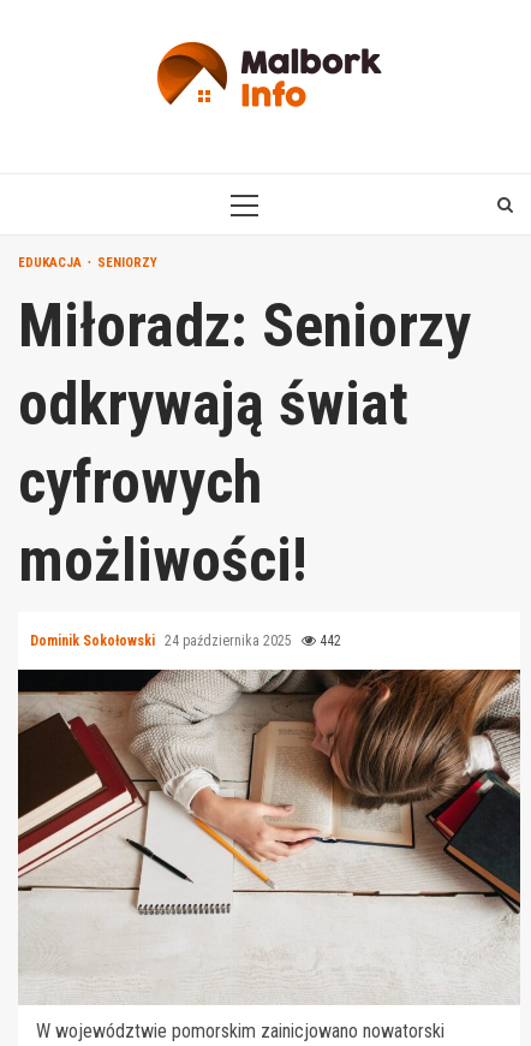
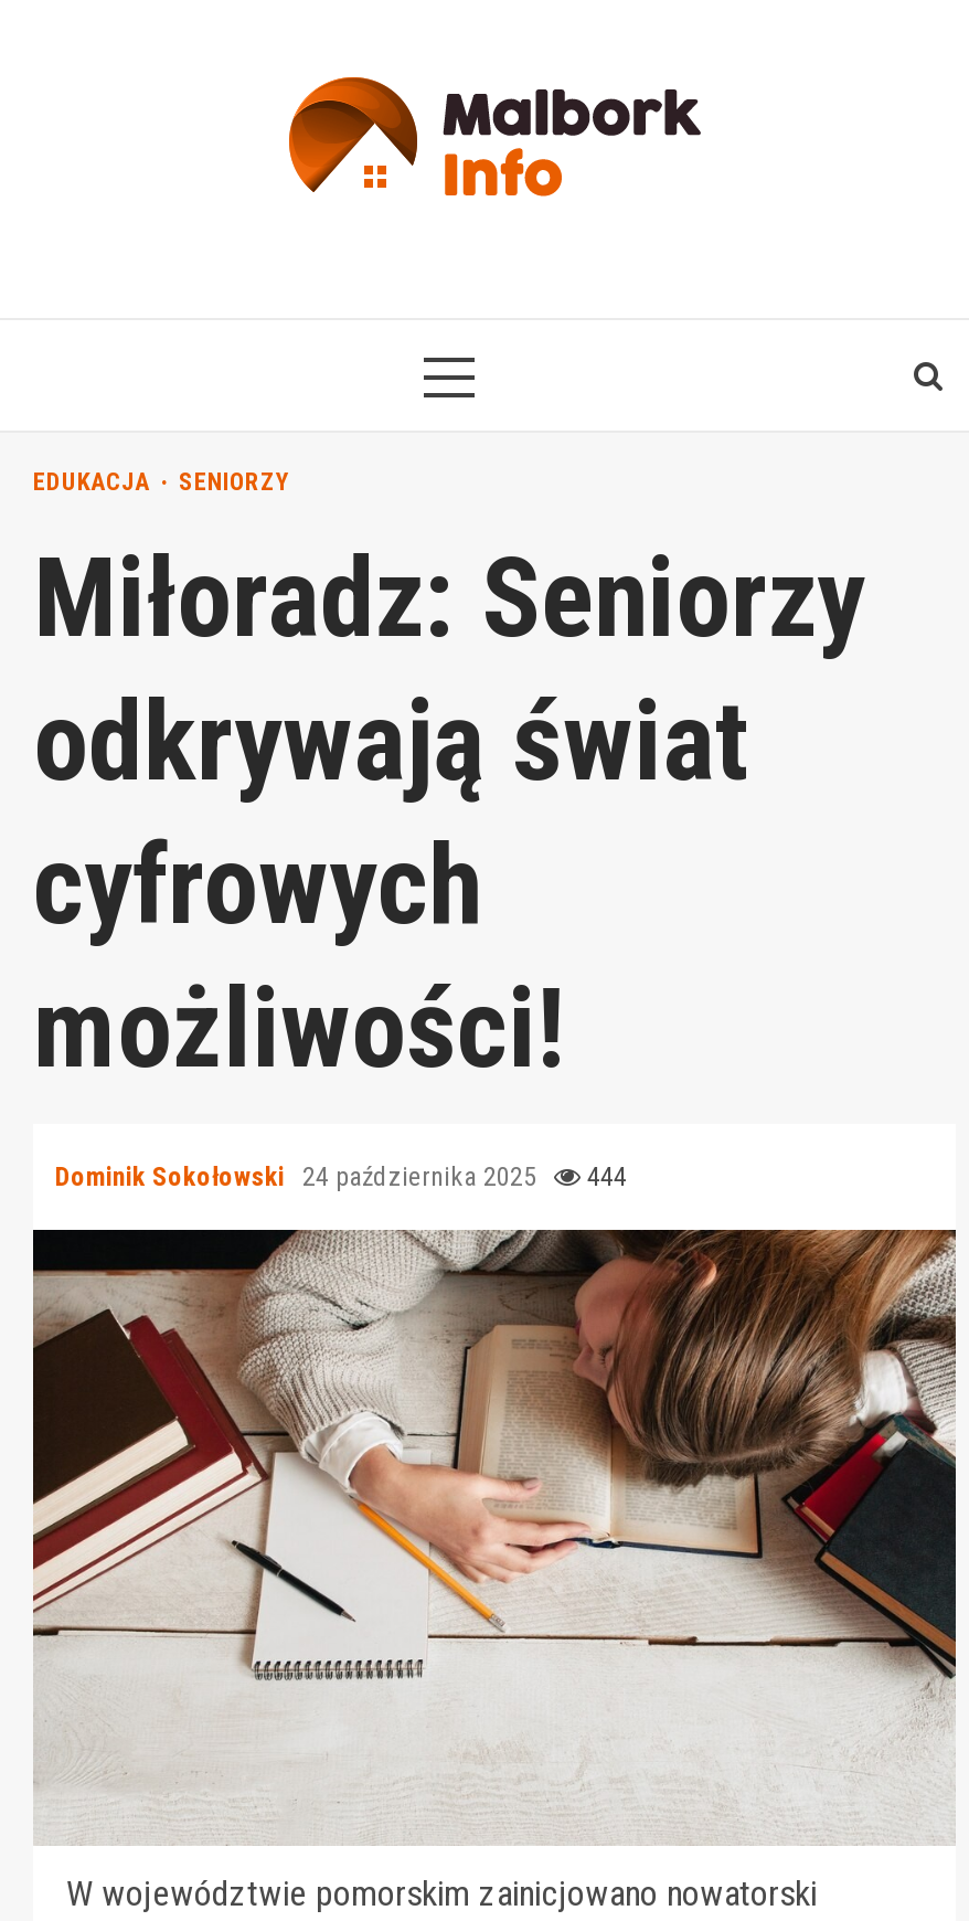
- Dominik Sokołowski 24 października 2025 442
+ Dominik Sokołowski 24 października 2025 444
